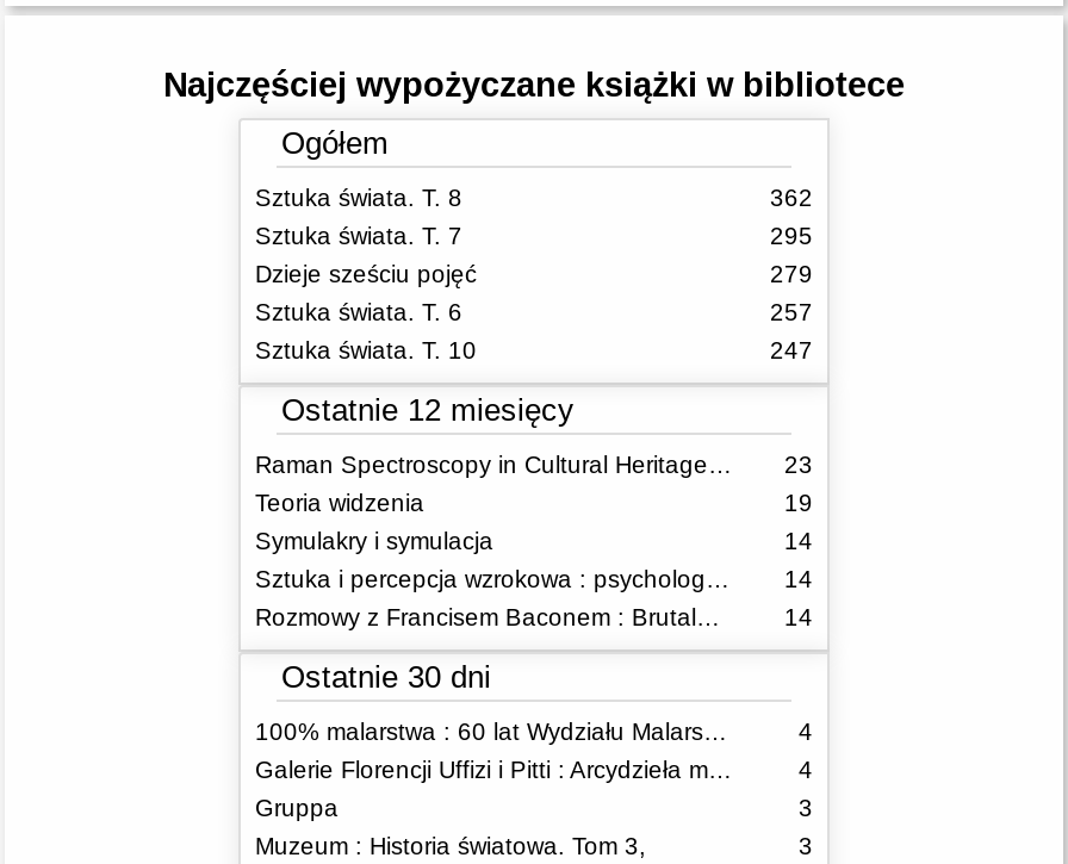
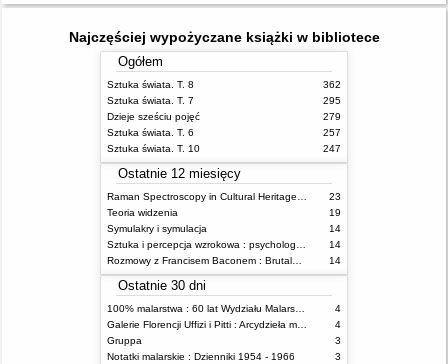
- Muzeum : Historia światowa. Tom 3,
+ Notatki malarskie : Dzienniki 1954 - 1966
